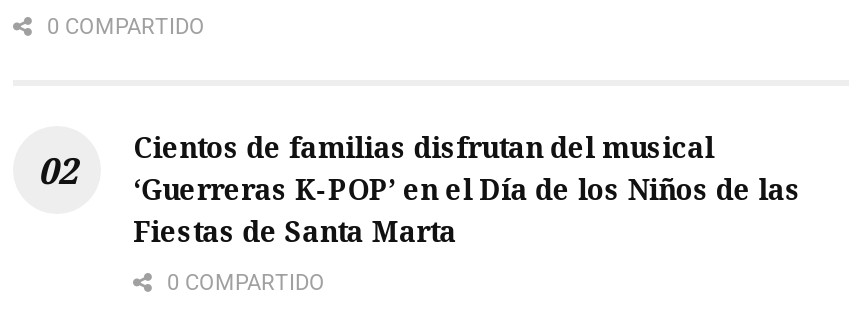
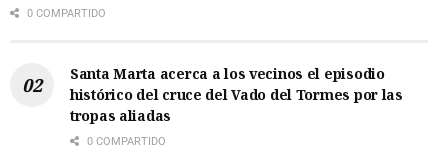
- Cientos de familias disfrutan del musical
- ‘Guerreras K-POP’ en el Día de los Niños de las
- Fiestas de Santa Marta
+ Santa Marta acerca a los vecinos el episodio
+ histórico del cruce del Vado del Tormes por las
+ tropas aliadas
